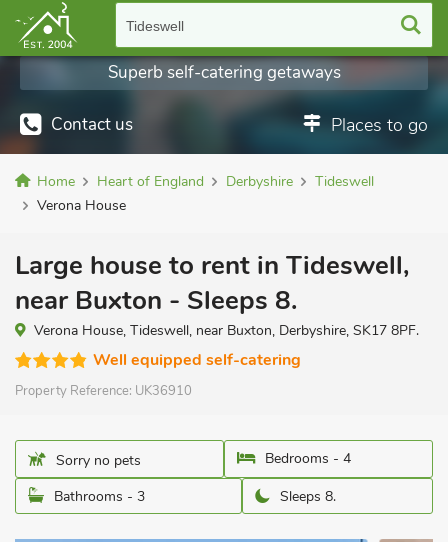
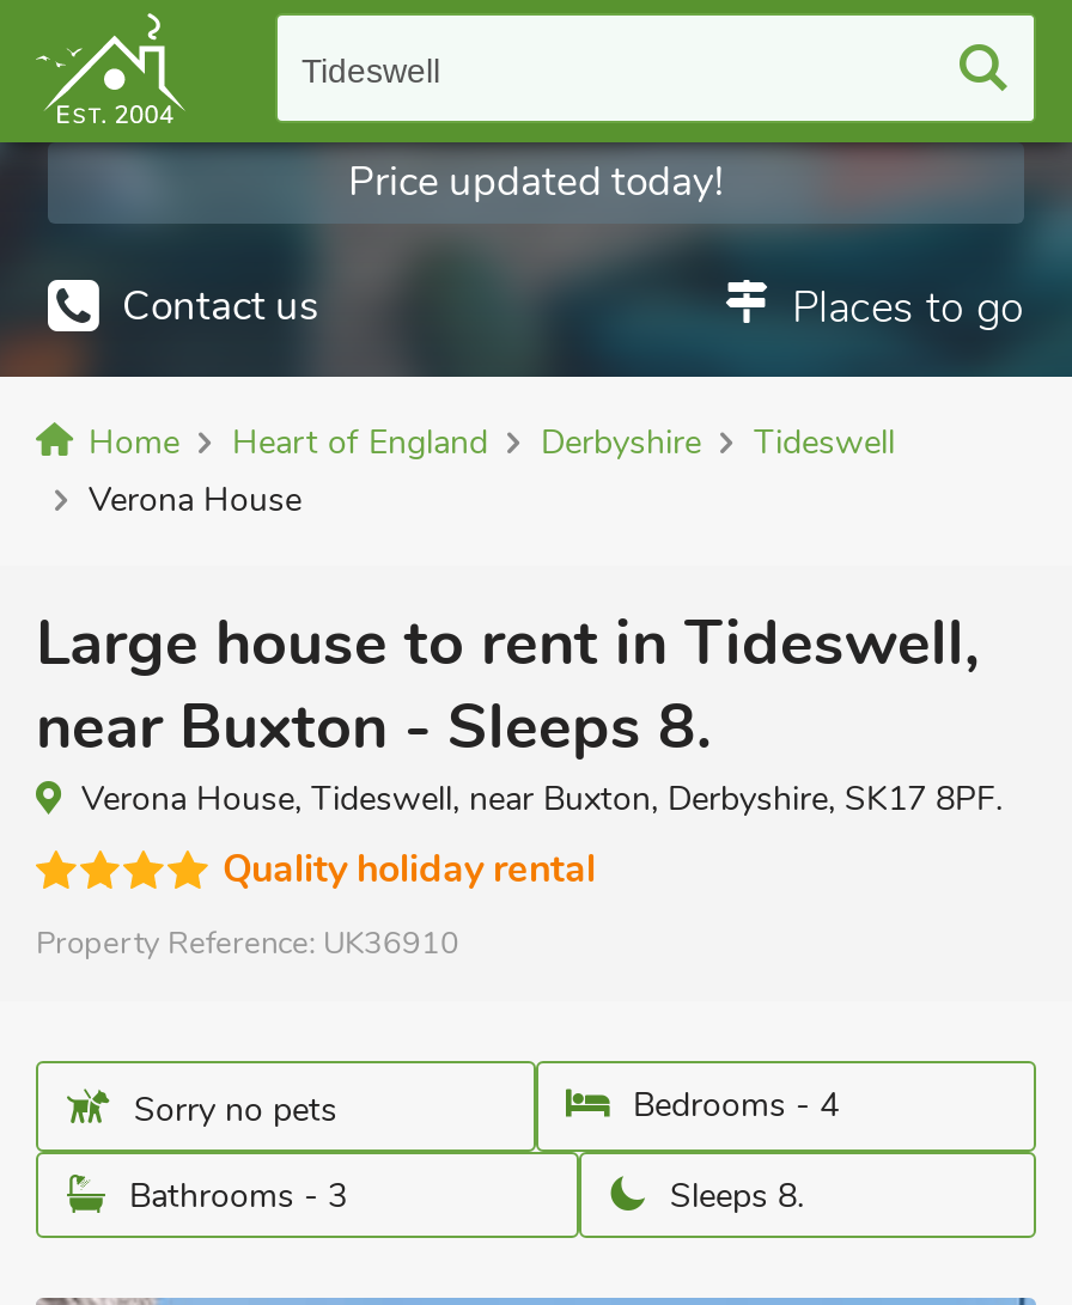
- Superb self-catering getaways
+ Price updated today!

- Well equipped self-catering
+ Quality holiday rental
